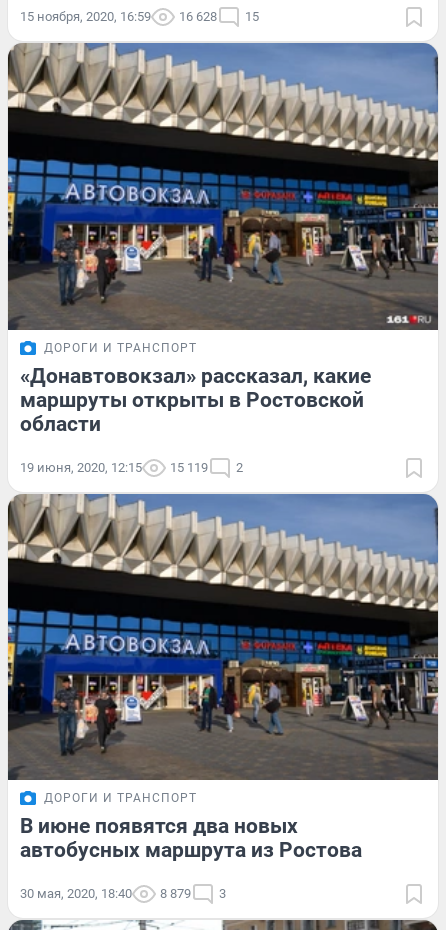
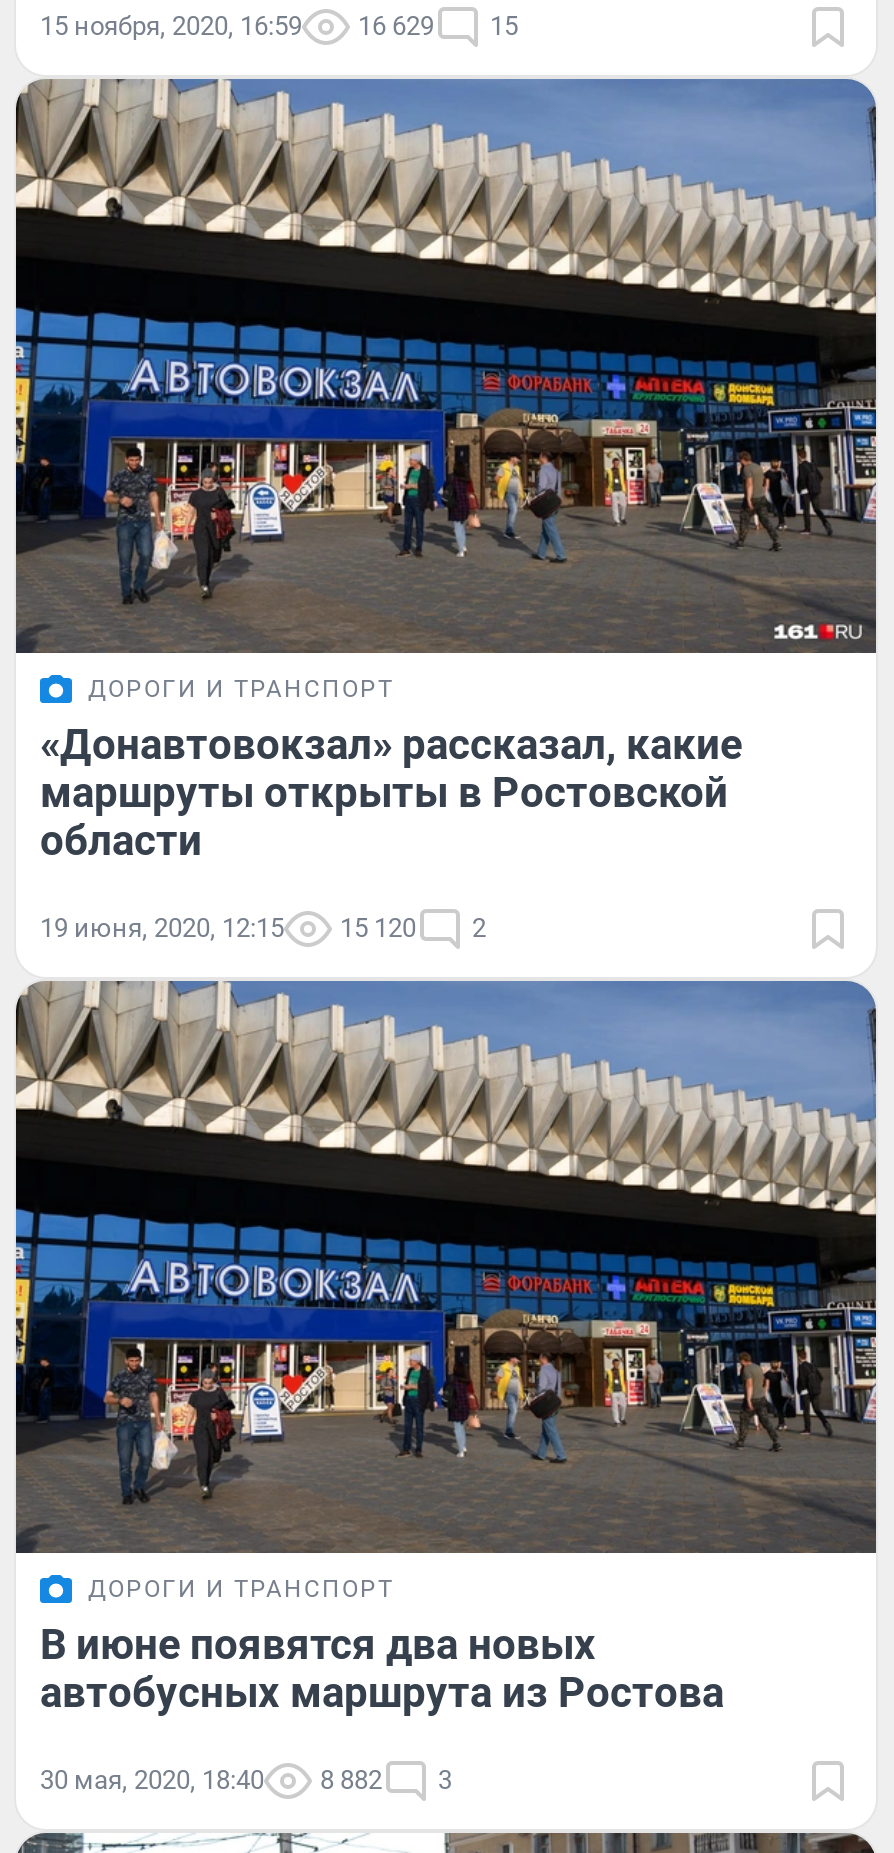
- 15 ноября, 2020, 16:59 16 628 15
+ 15 ноября, 2020, 16:59 16 629 15

- 19 июня, 2020, 12:15 15 119 2
+ 19 июня, 2020, 12:15 15 120 2

- 30 мая, 2020, 18:40 8 879 3
+ 30 мая, 2020, 18:40 8 882 3
